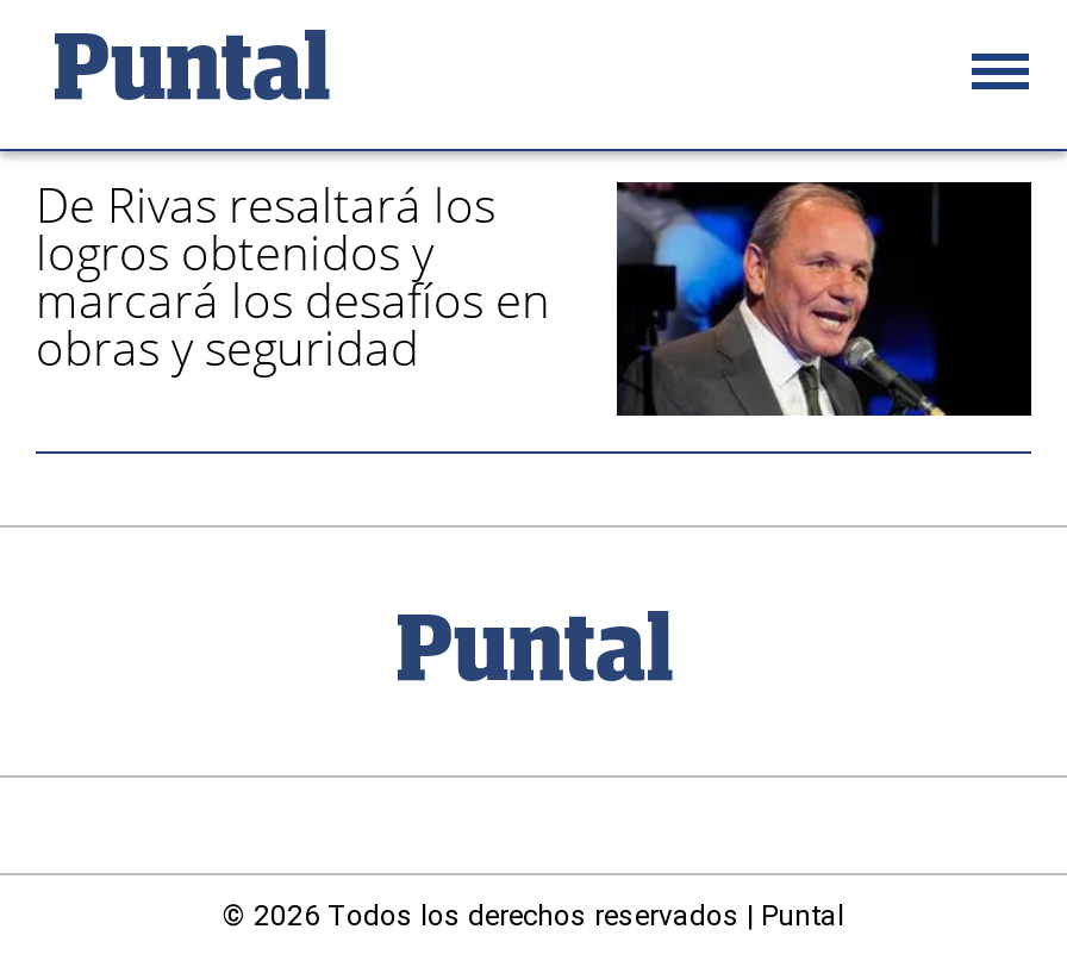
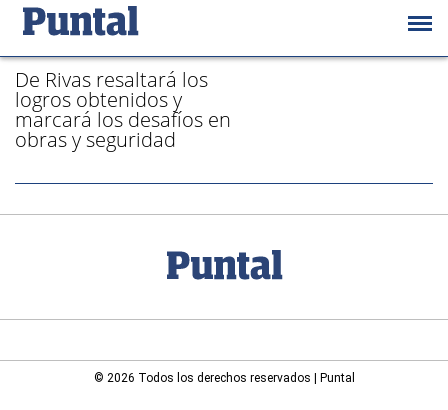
- [image]
